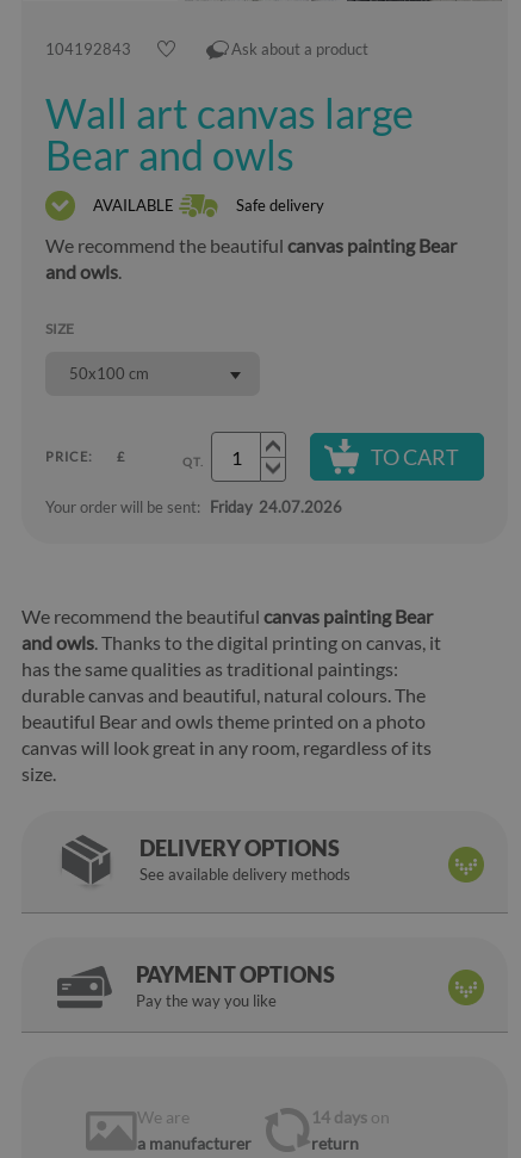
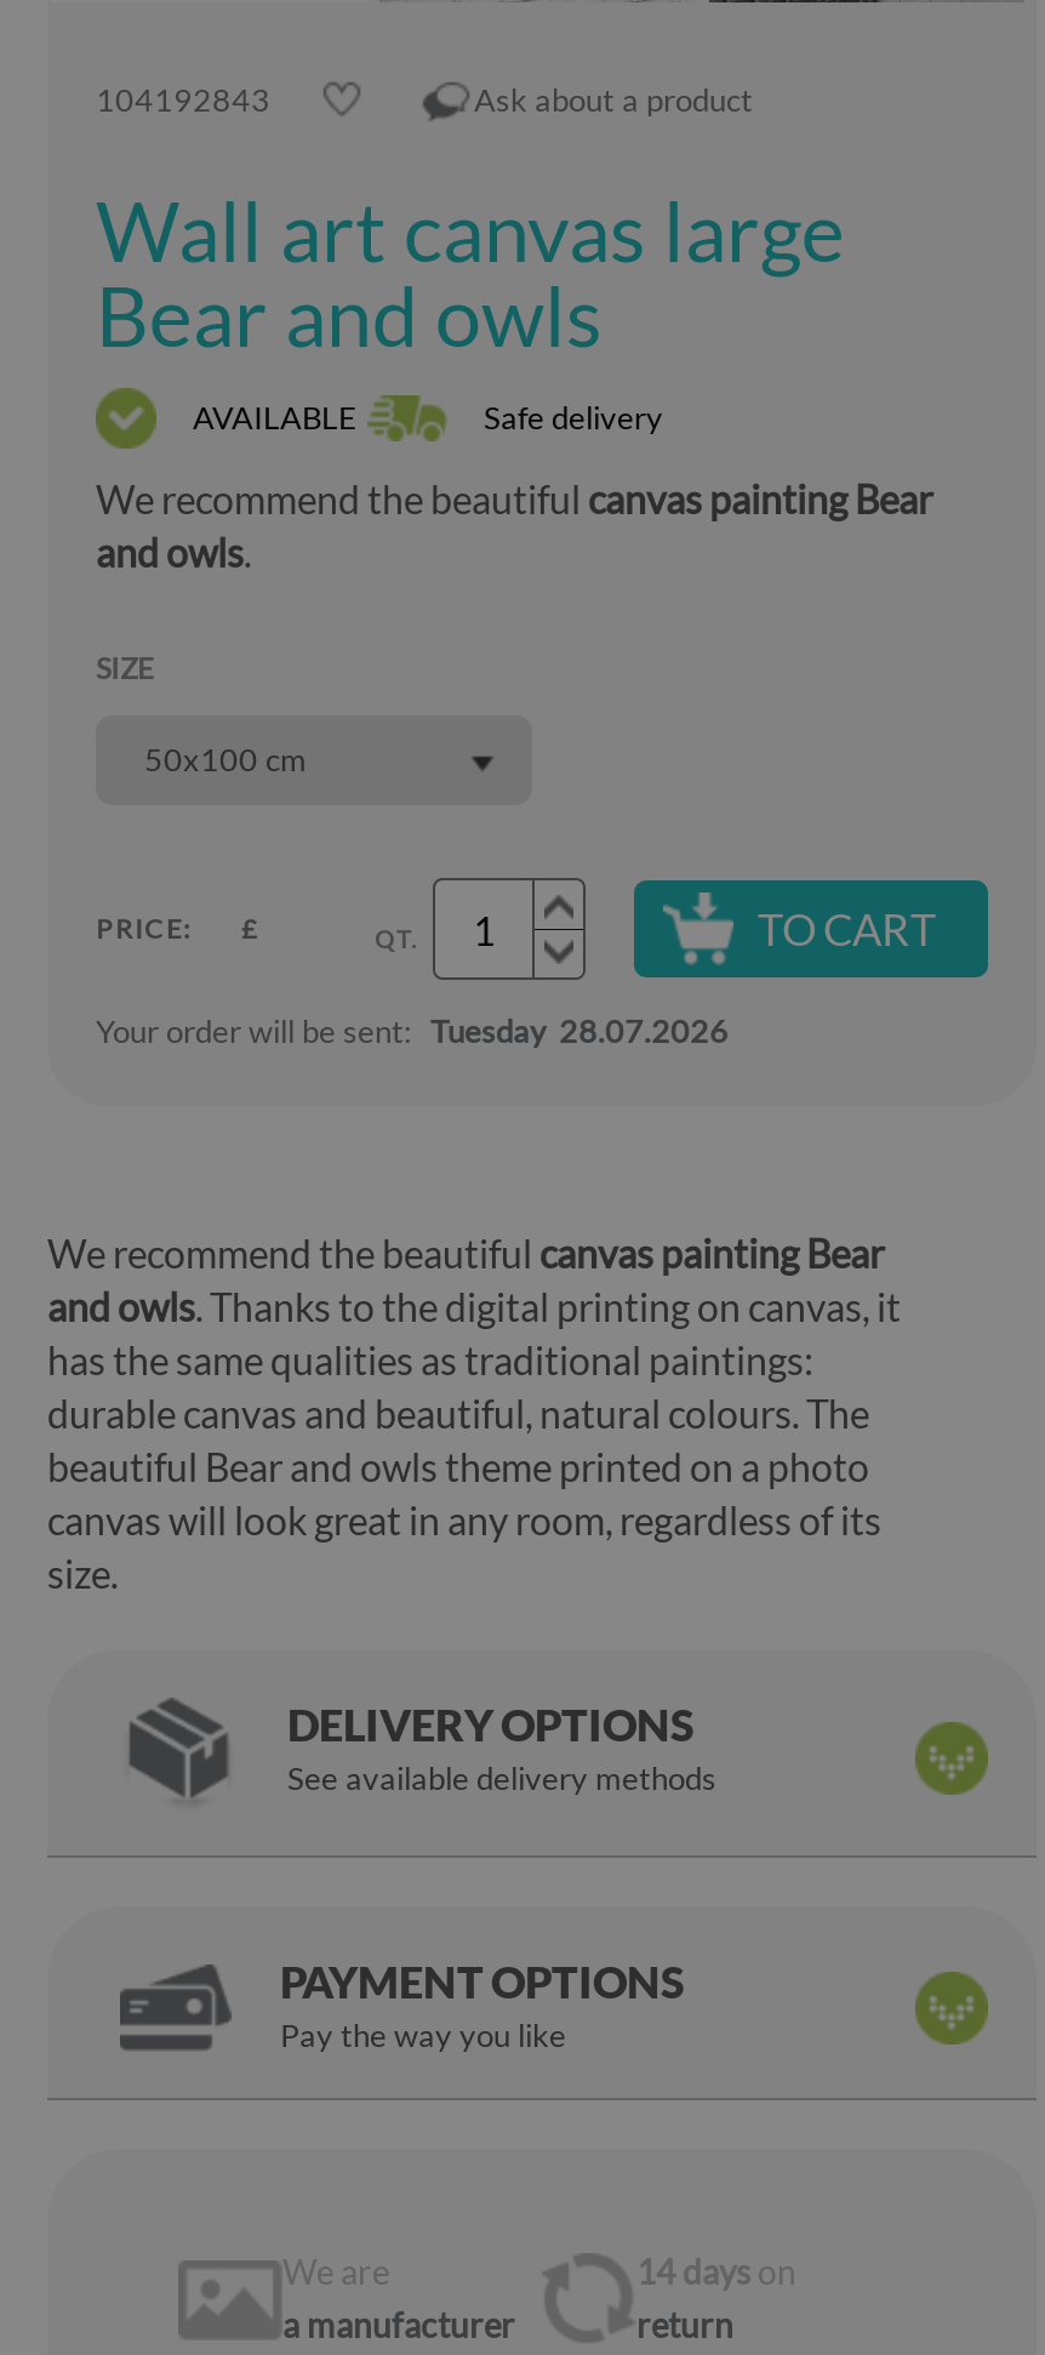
- Your order will be sent: Friday 24.07.2026
+ Your order will be sent: Tuesday 28.07.2026
